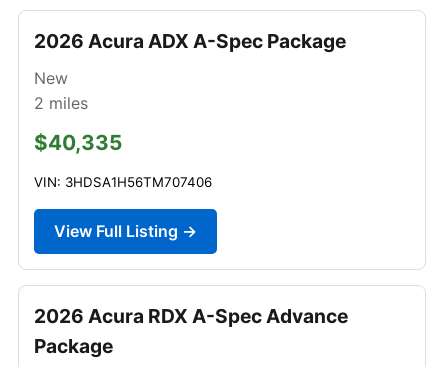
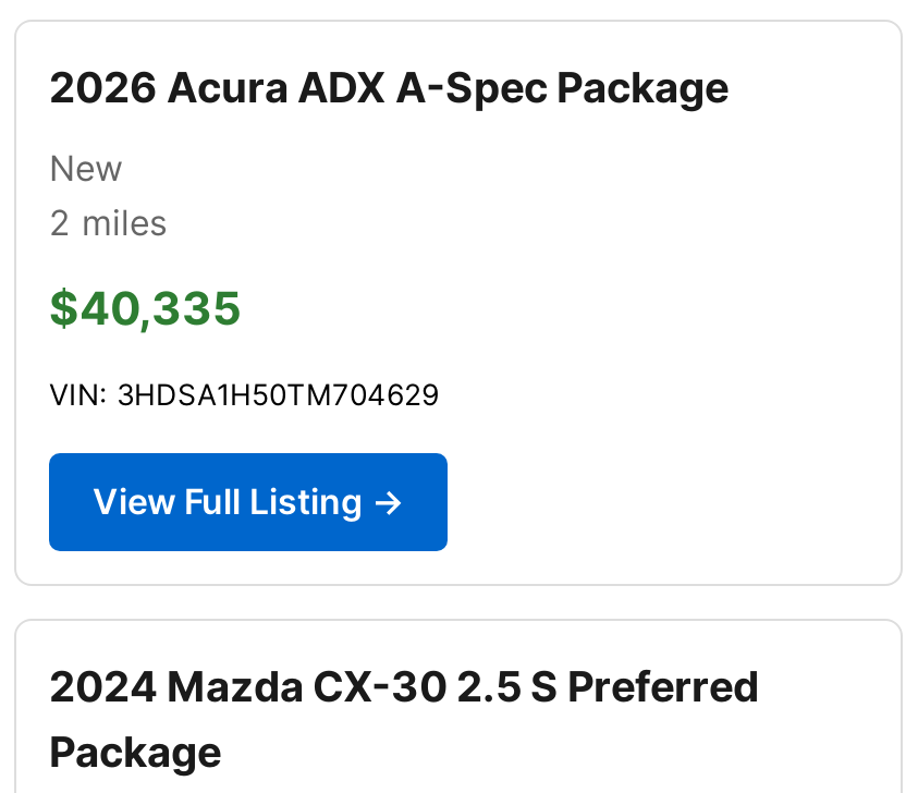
- VIN: 3HDSA1H56TM707406
+ VIN: 3HDSA1H50TM704629

- 2026 Acura RDX A-Spec Advance
+ 2024 Mazda CX-30 2.5 S Preferred
